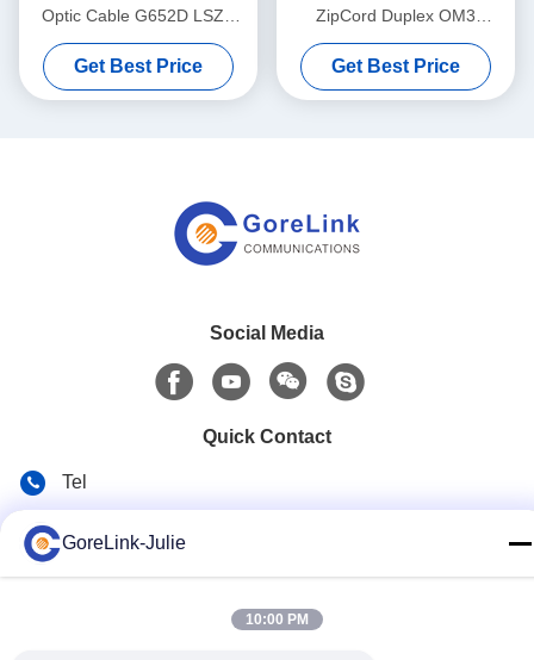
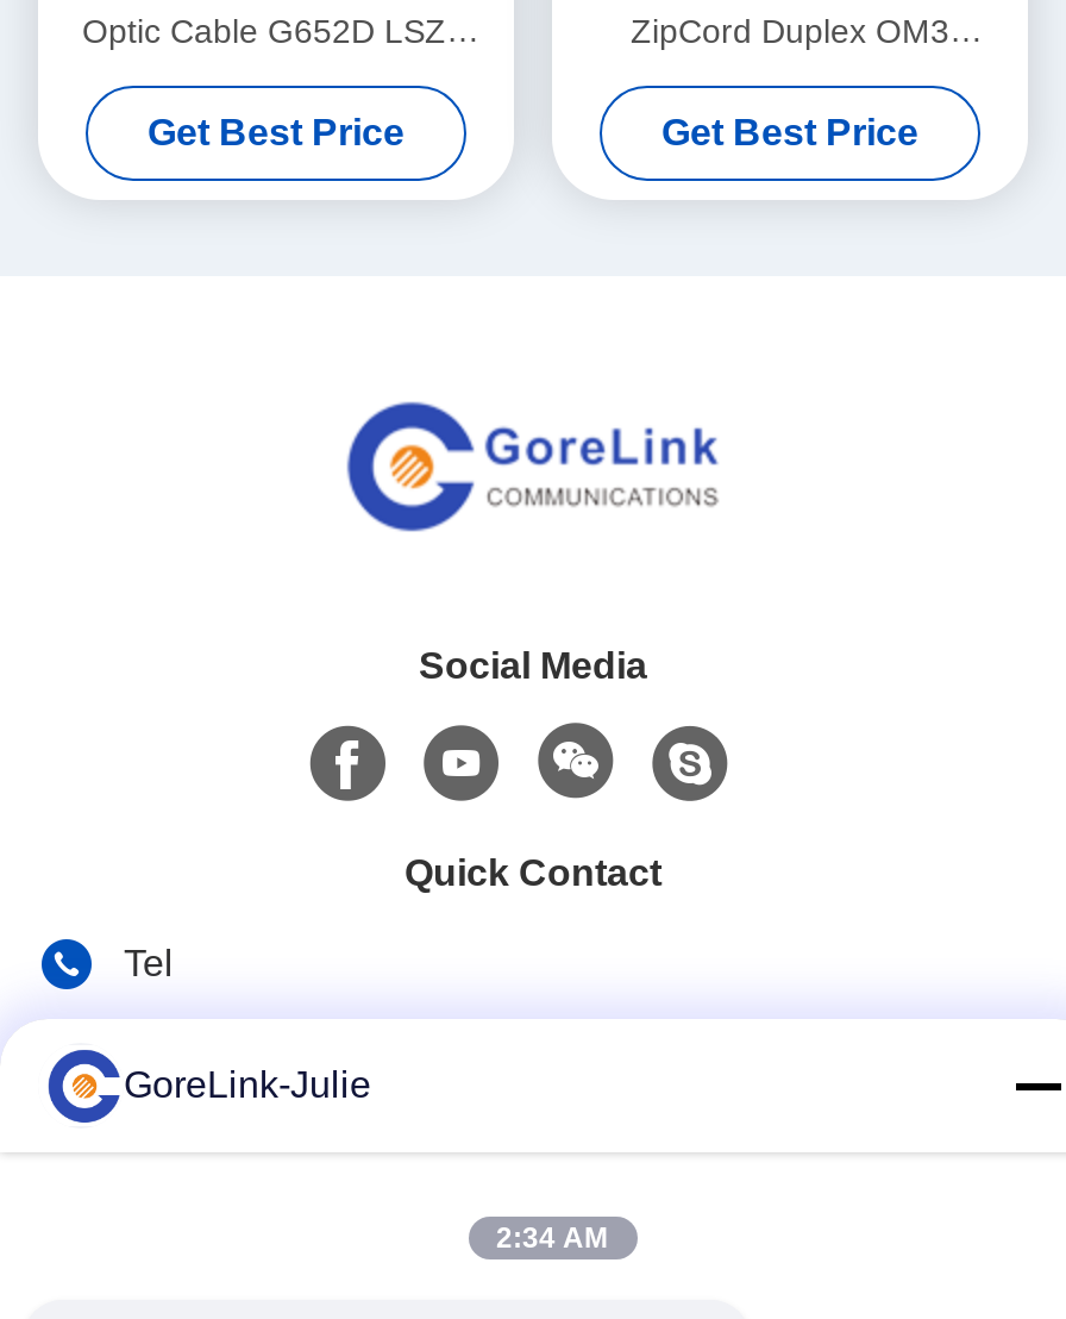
- 10:00 PM
+ 2:34 AM
